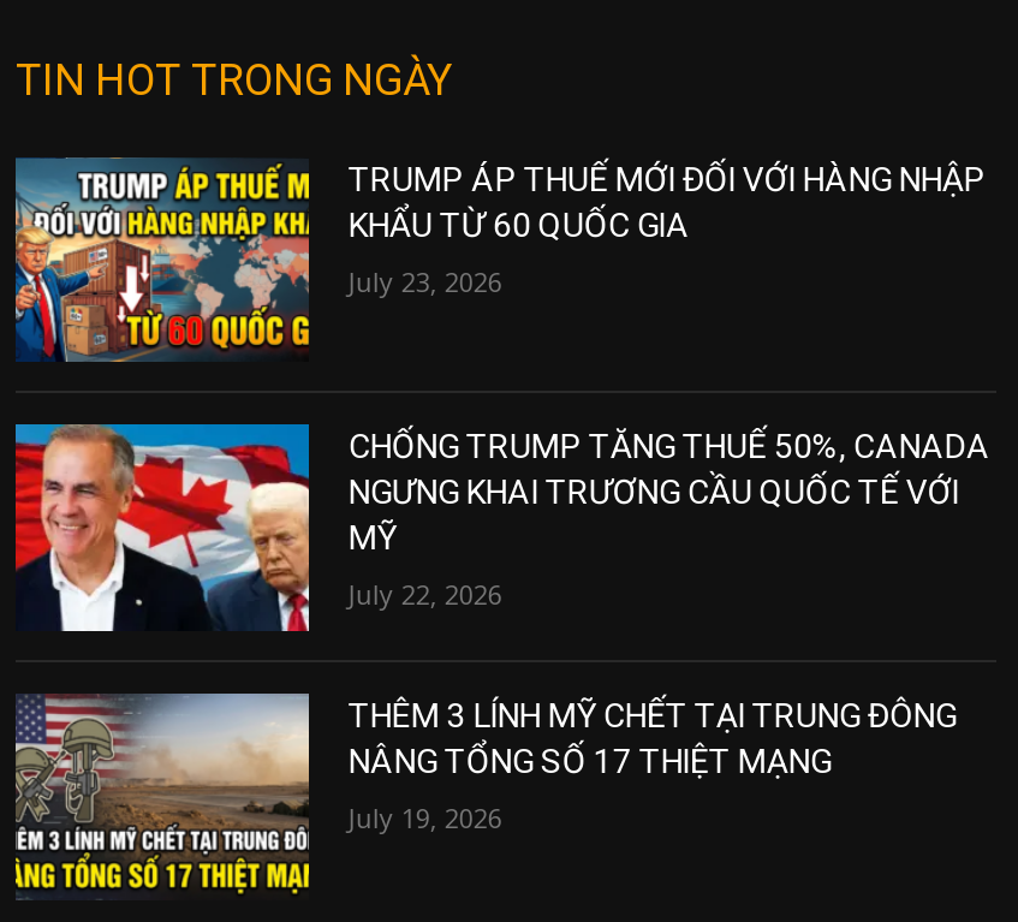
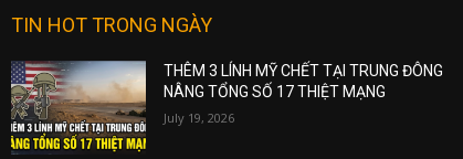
- [image]
- TRUMP ÁP THUẾ MỚI ĐỐI VỚI HÀNG NHẬP
- KHẨU TỪ 60 QUỐC GIA
- July 23, 2026

- [image]
- CHỐNG TRUMP TĂNG THUẾ 50%, CANADA
- NGƯNG KHAI TRƯƠNG CẦU QUỐC TẾ VỚI
- MỸ
- July 22, 2026
